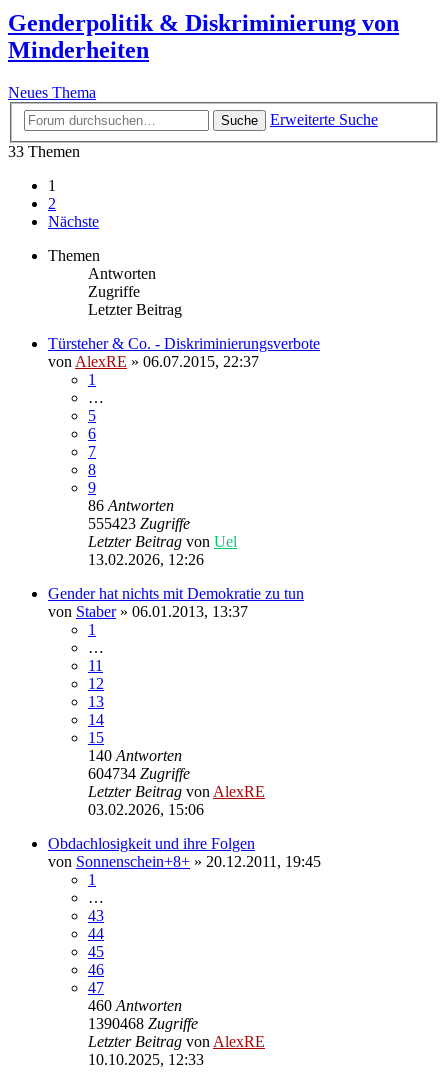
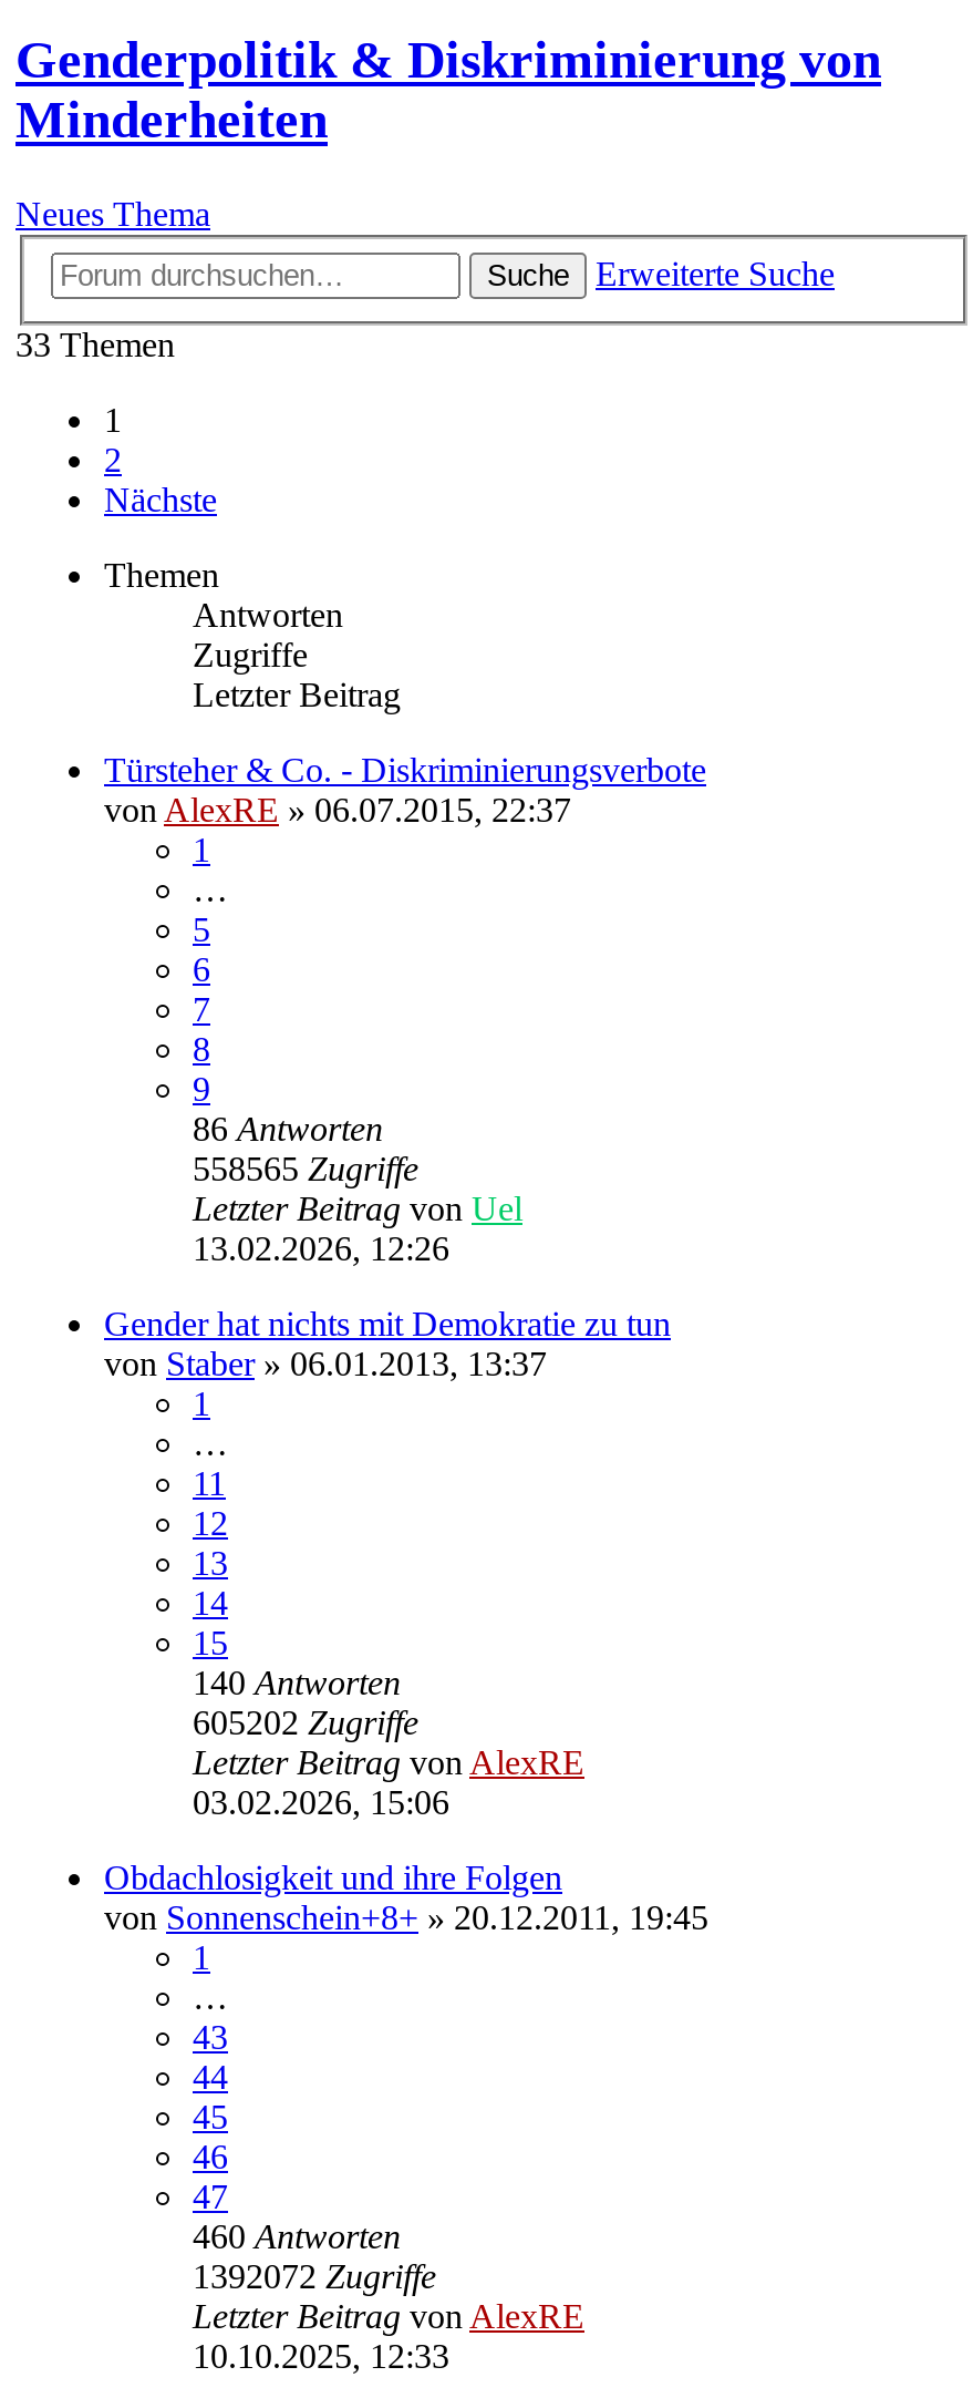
- 555423 Zugriffe
+ 558565 Zugriffe

- 604734 Zugriffe
+ 605202 Zugriffe

- 1390468 Zugriffe
+ 1392072 Zugriffe
